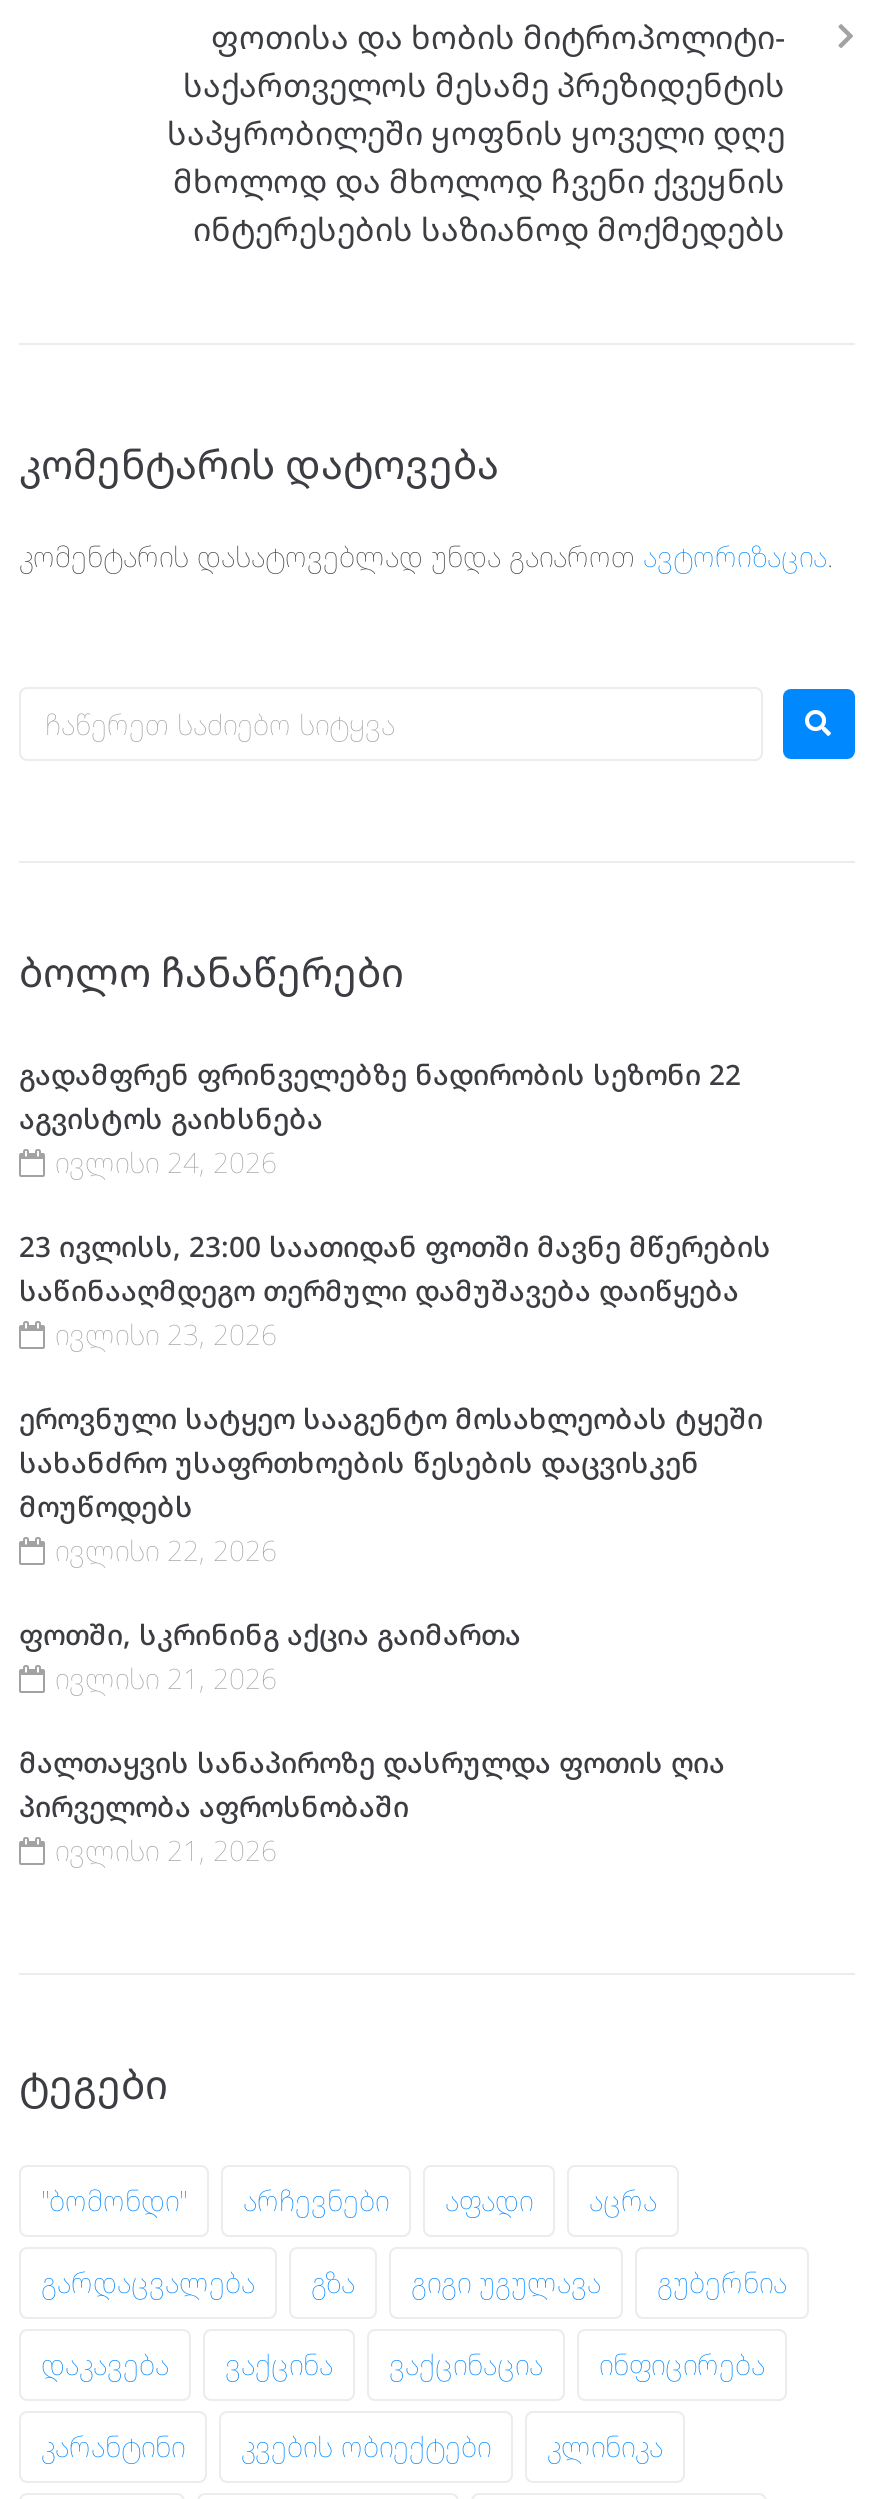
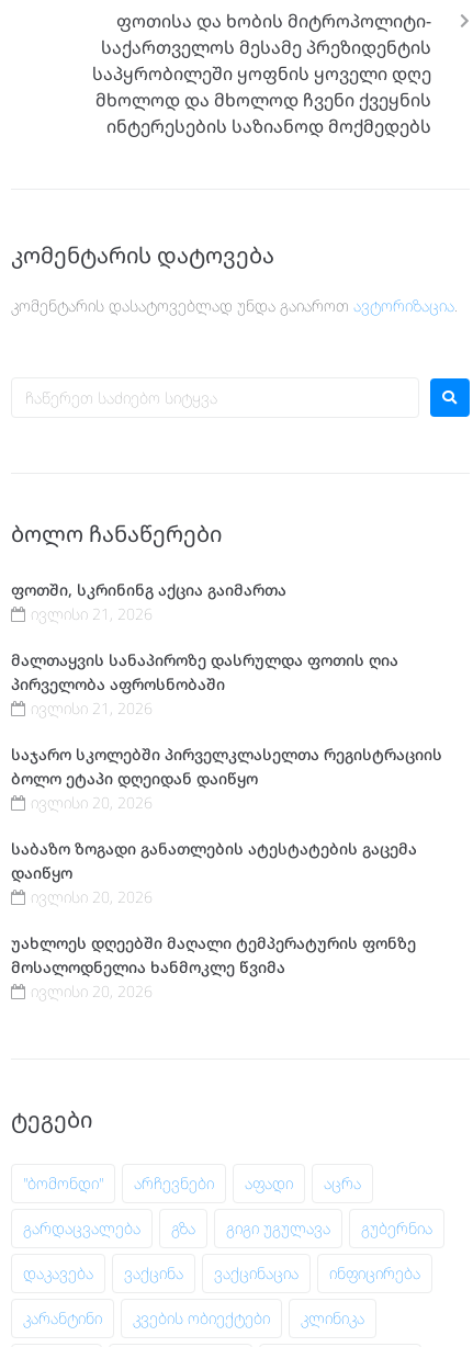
- გადამფრენ ფრინველებზე ნადირობის სეზონი 22
- აგვისტოს გაიხსნება
- ივლისი 24, 2026
- 23 ივლისს, 23:00 საათიდან ფოთში მავნე მწერების
- საწინააღმდეგო თერმული დამუშავება დაიწყება
- ივლისი 23, 2026
- ეროვნული სატყეო სააგენტო მოსახლეობას ტყეში
- სახანძრო უსაფრთხოების წესების დაცვისკენ
- მოუწოდებს
- ივლისი 22, 2026

moved up: ფოთში, სკრინინგ აქცია გაიმართა | ივლისი 21, 2026 | მალთაყვის სანაპიროზე დასრულდა ფოთის ღია | პირველობა აფროსნობაში | ივლისი 21, 2026

+ საჯარო სკოლებში პირველკლასელთა რეგისტრაციის
+ ბოლო ეტაპი დღეიდან დაიწყო
+ ივლისი 20, 2026
+ საბაზო ზოგადი განათლების ატესტატების გაცემა
+ დაიწყო
+ ივლისი 20, 2026
+ უახლოეს დღეებში მაღალი ტემპერატურის ფონზე
+ მოსალოდნელია ხანმოკლე წვიმა
+ ივლისი 20, 2026
